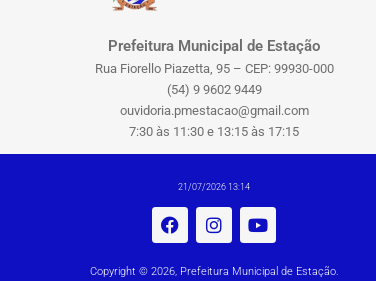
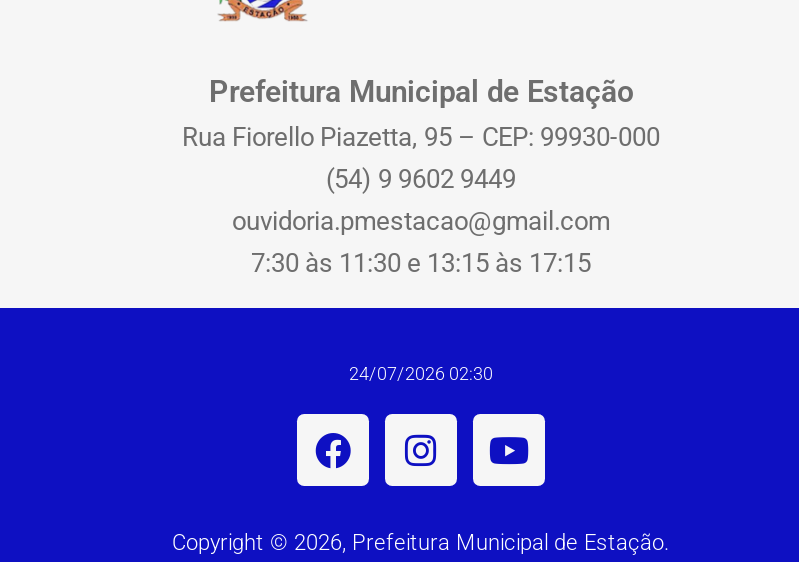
- 21/07/2026 13:14
+ 24/07/2026 02:30
